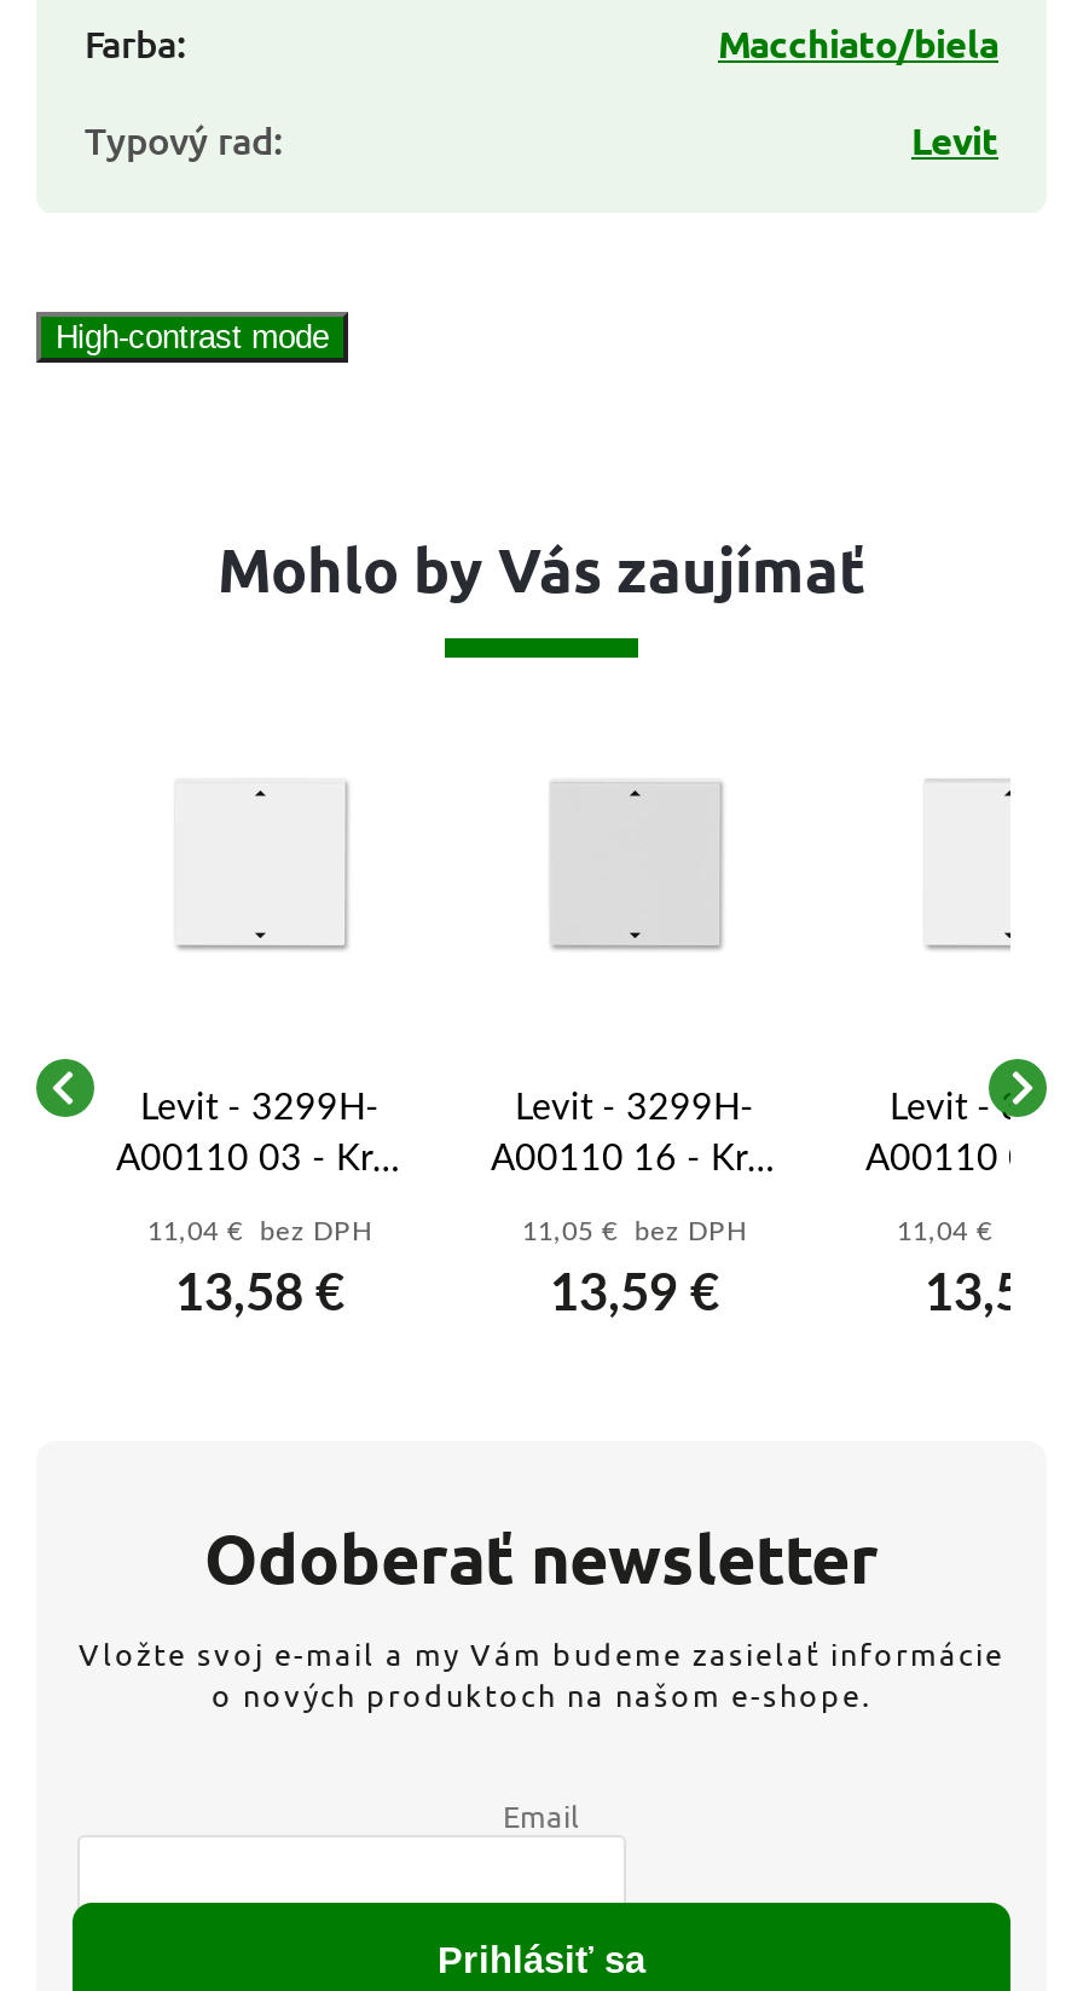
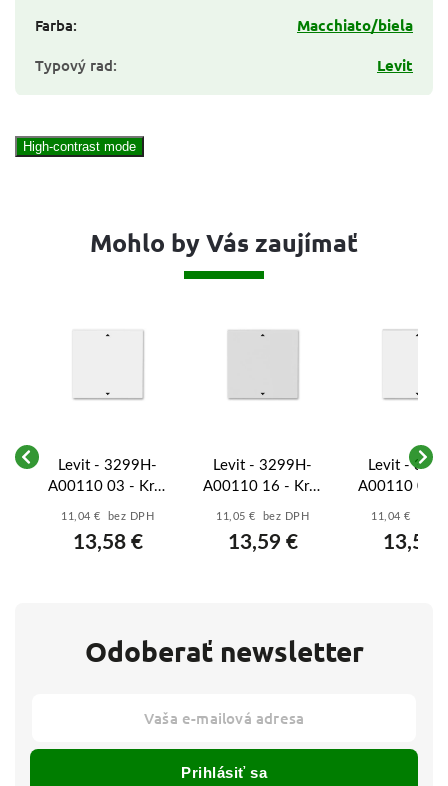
- Vložte svoj e-mail a my Vám budeme zasielať informácie
- o nových produktoch na našom e-shope.
- Email
